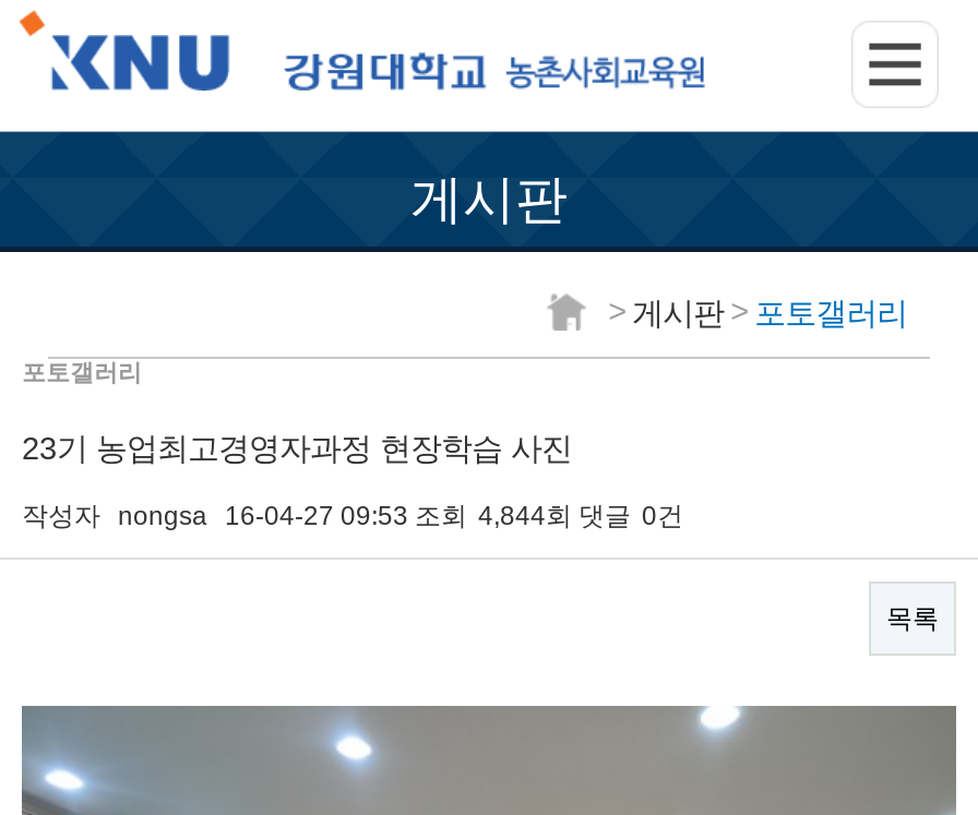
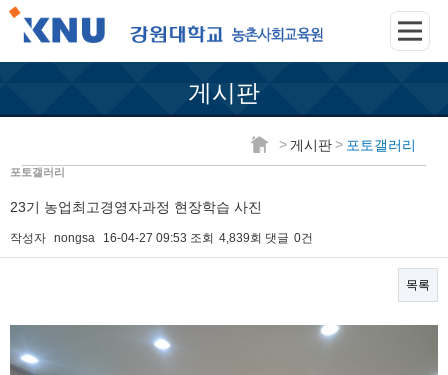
- 작성자 nongsa 16-04-27 09:53 조회 4,844회 댓글 0건
+ 작성자 nongsa 16-04-27 09:53 조회 4,839회 댓글 0건
